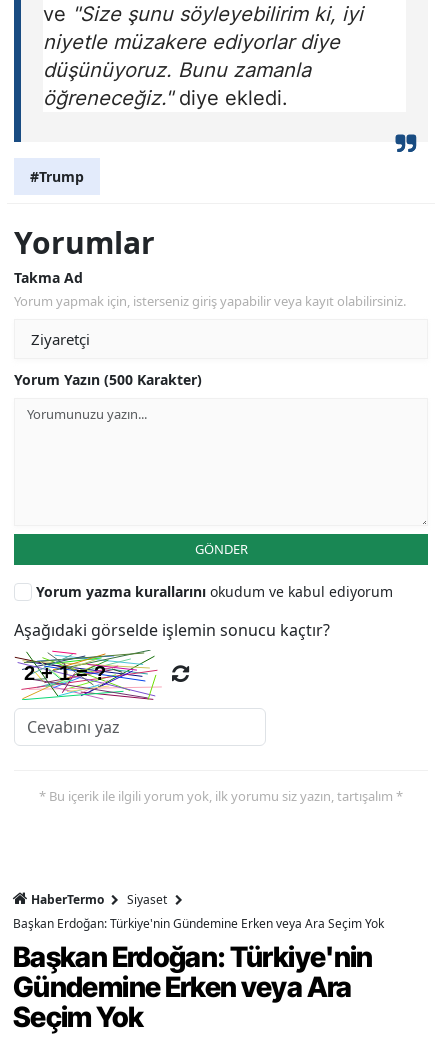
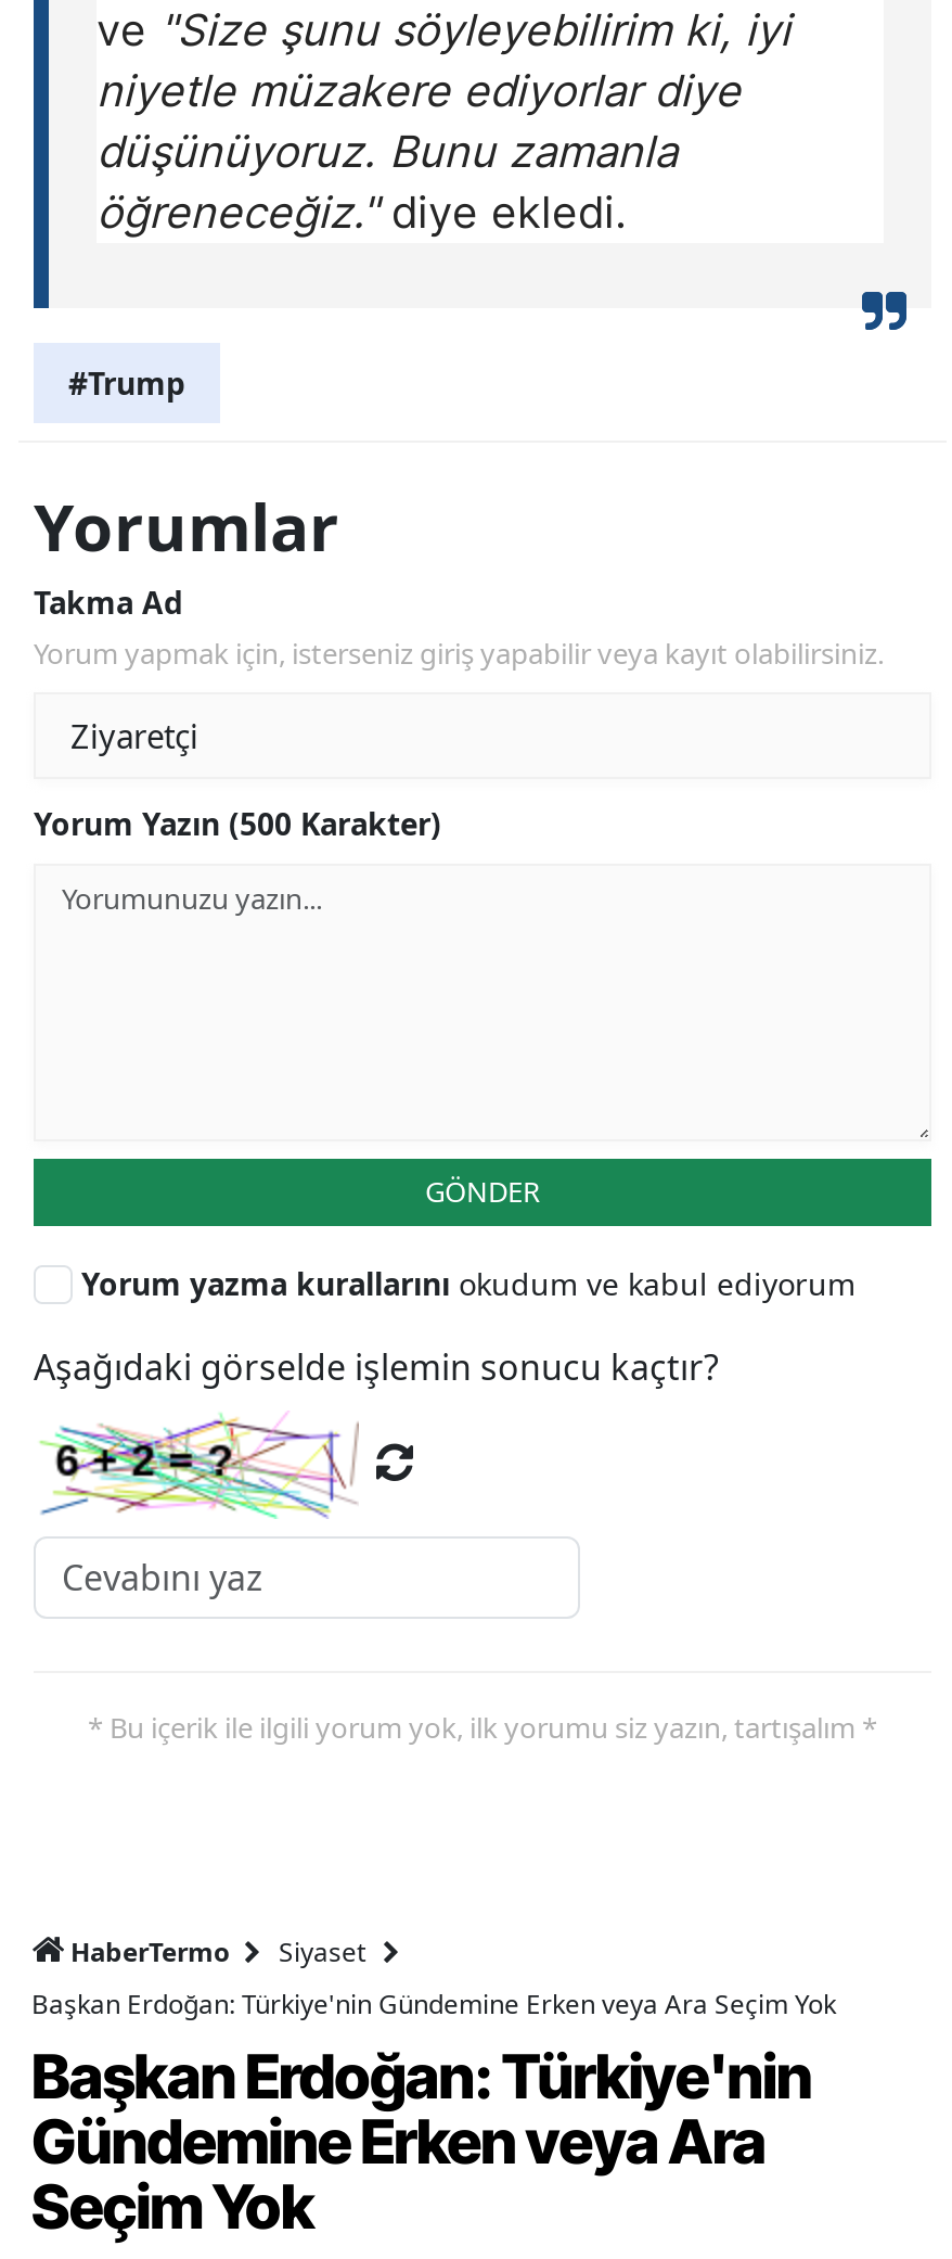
- [image]
+ [image]
